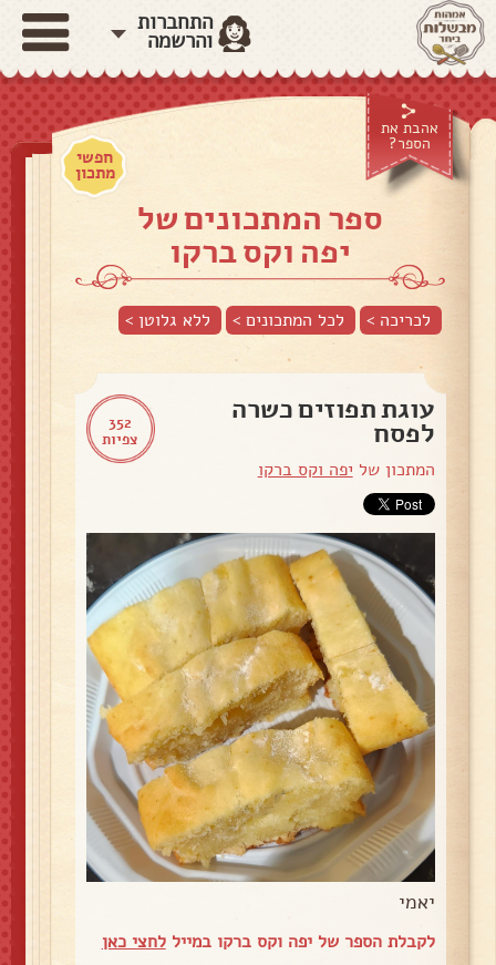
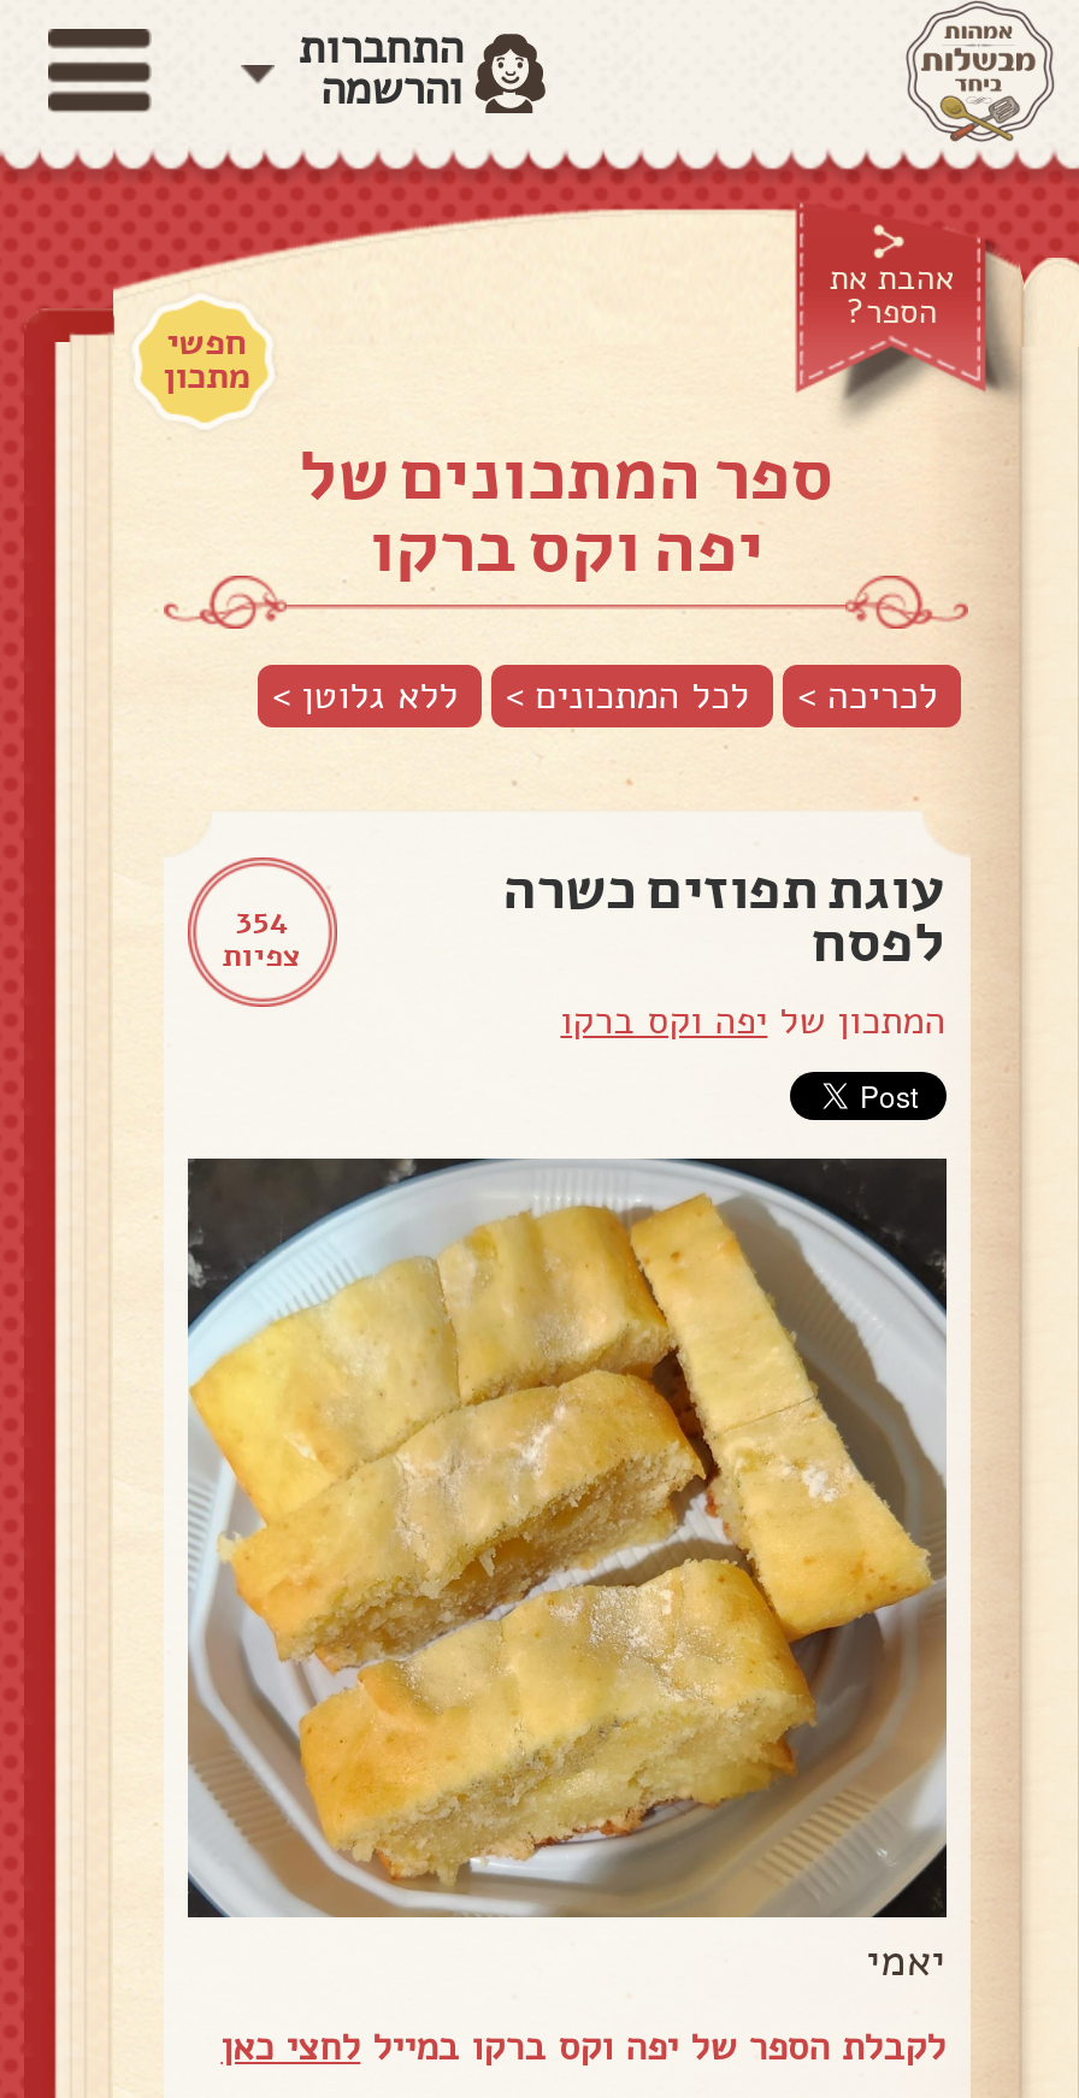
- 352
+ 354
